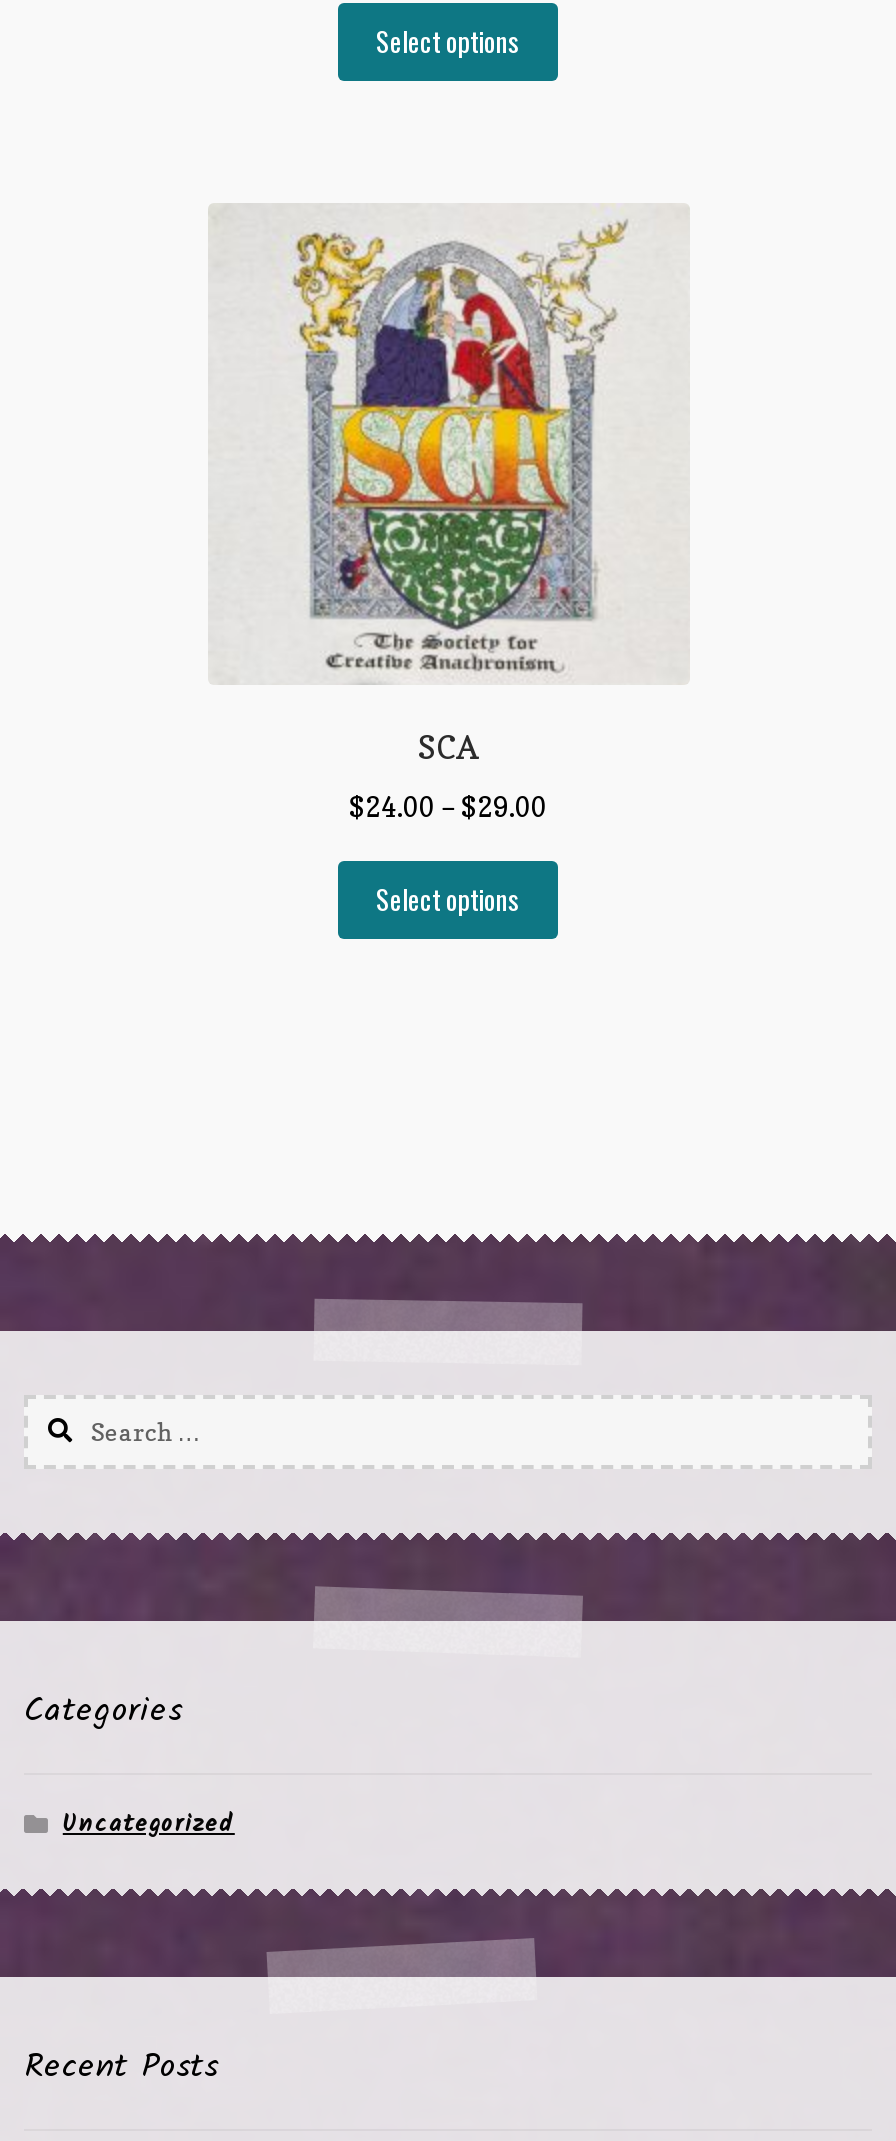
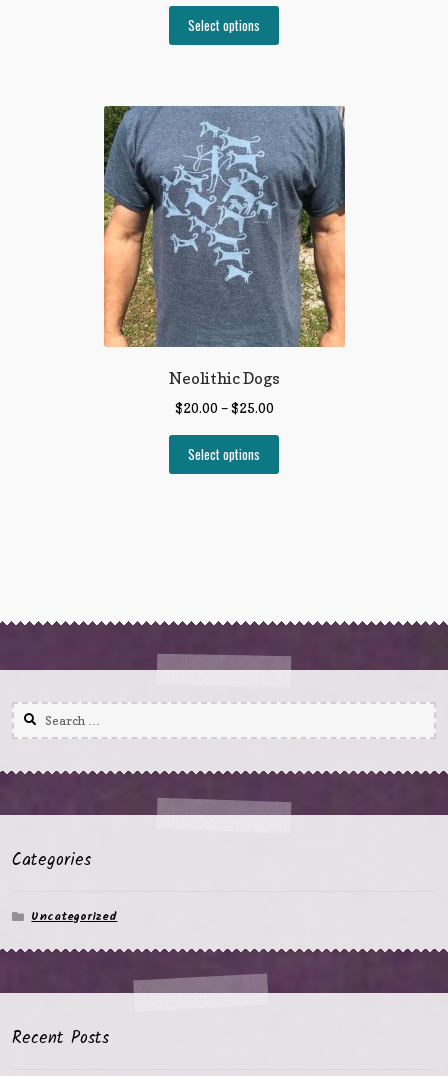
- [image]
- SCA
+ [image]
+ Neolithic Dogs

- $24.00 – $29.00
+ $20.00 – $25.00
